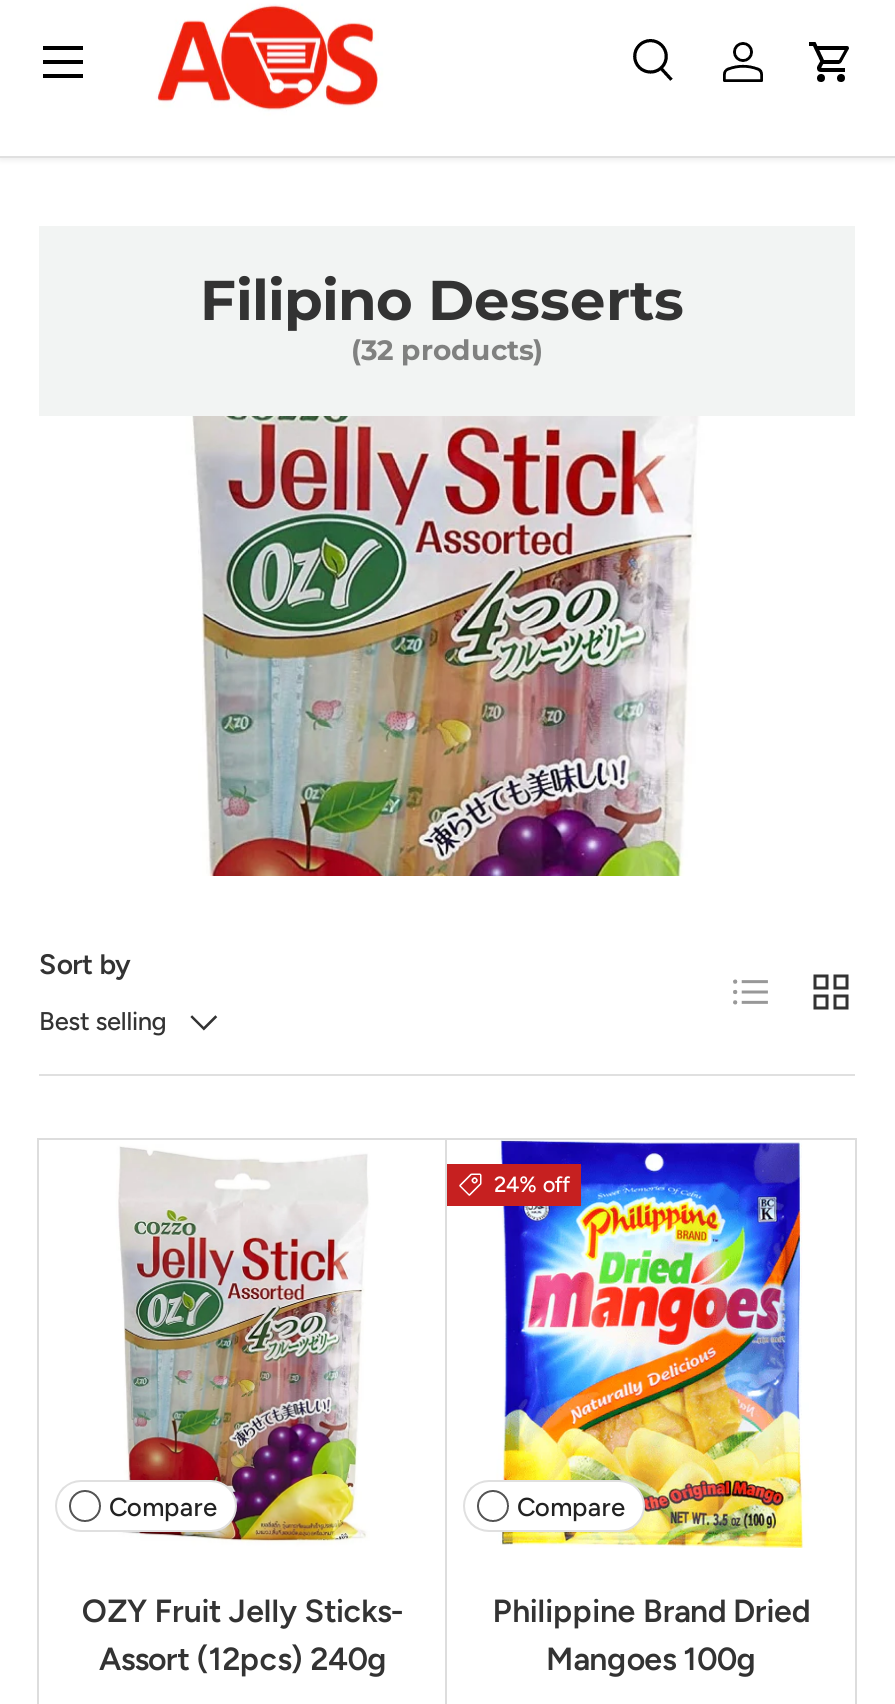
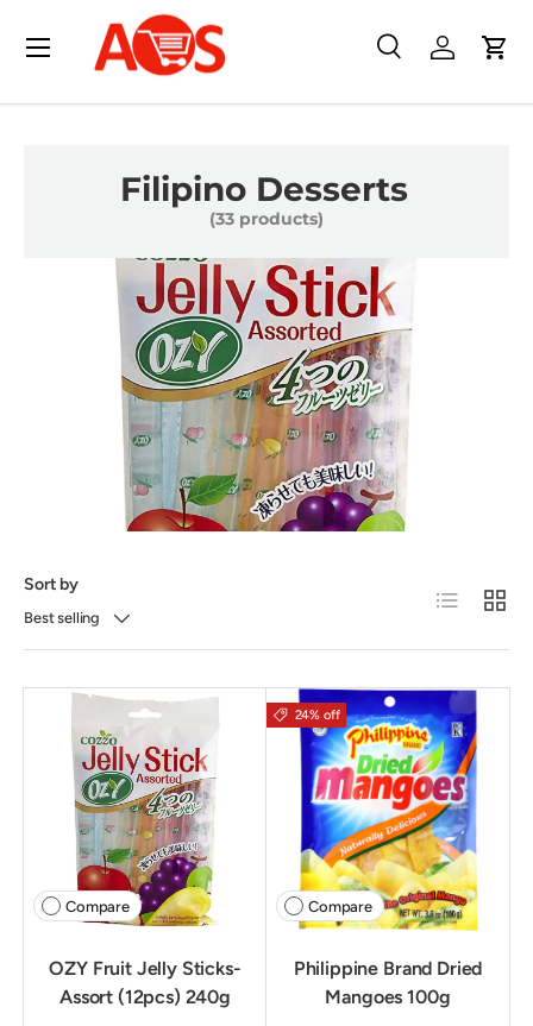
- (32 products)
+ (33 products)
